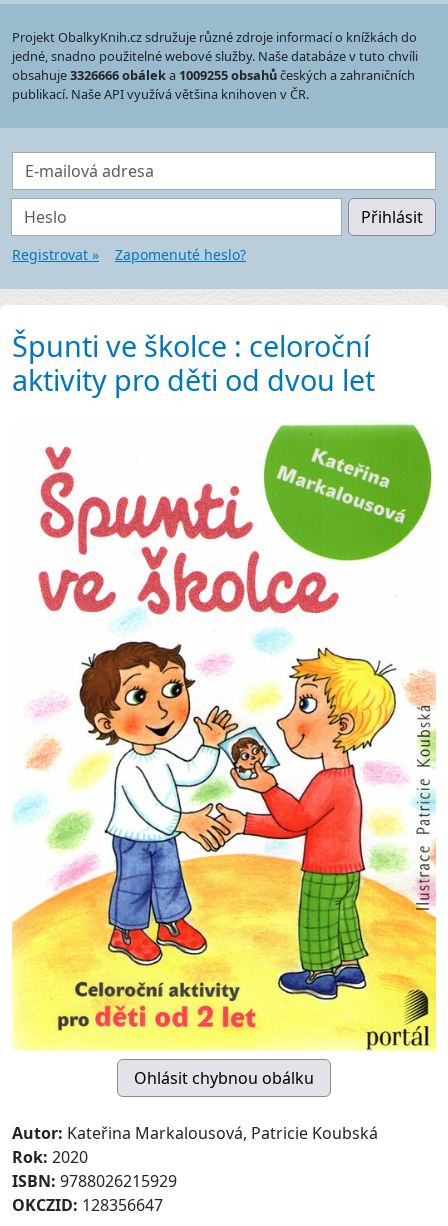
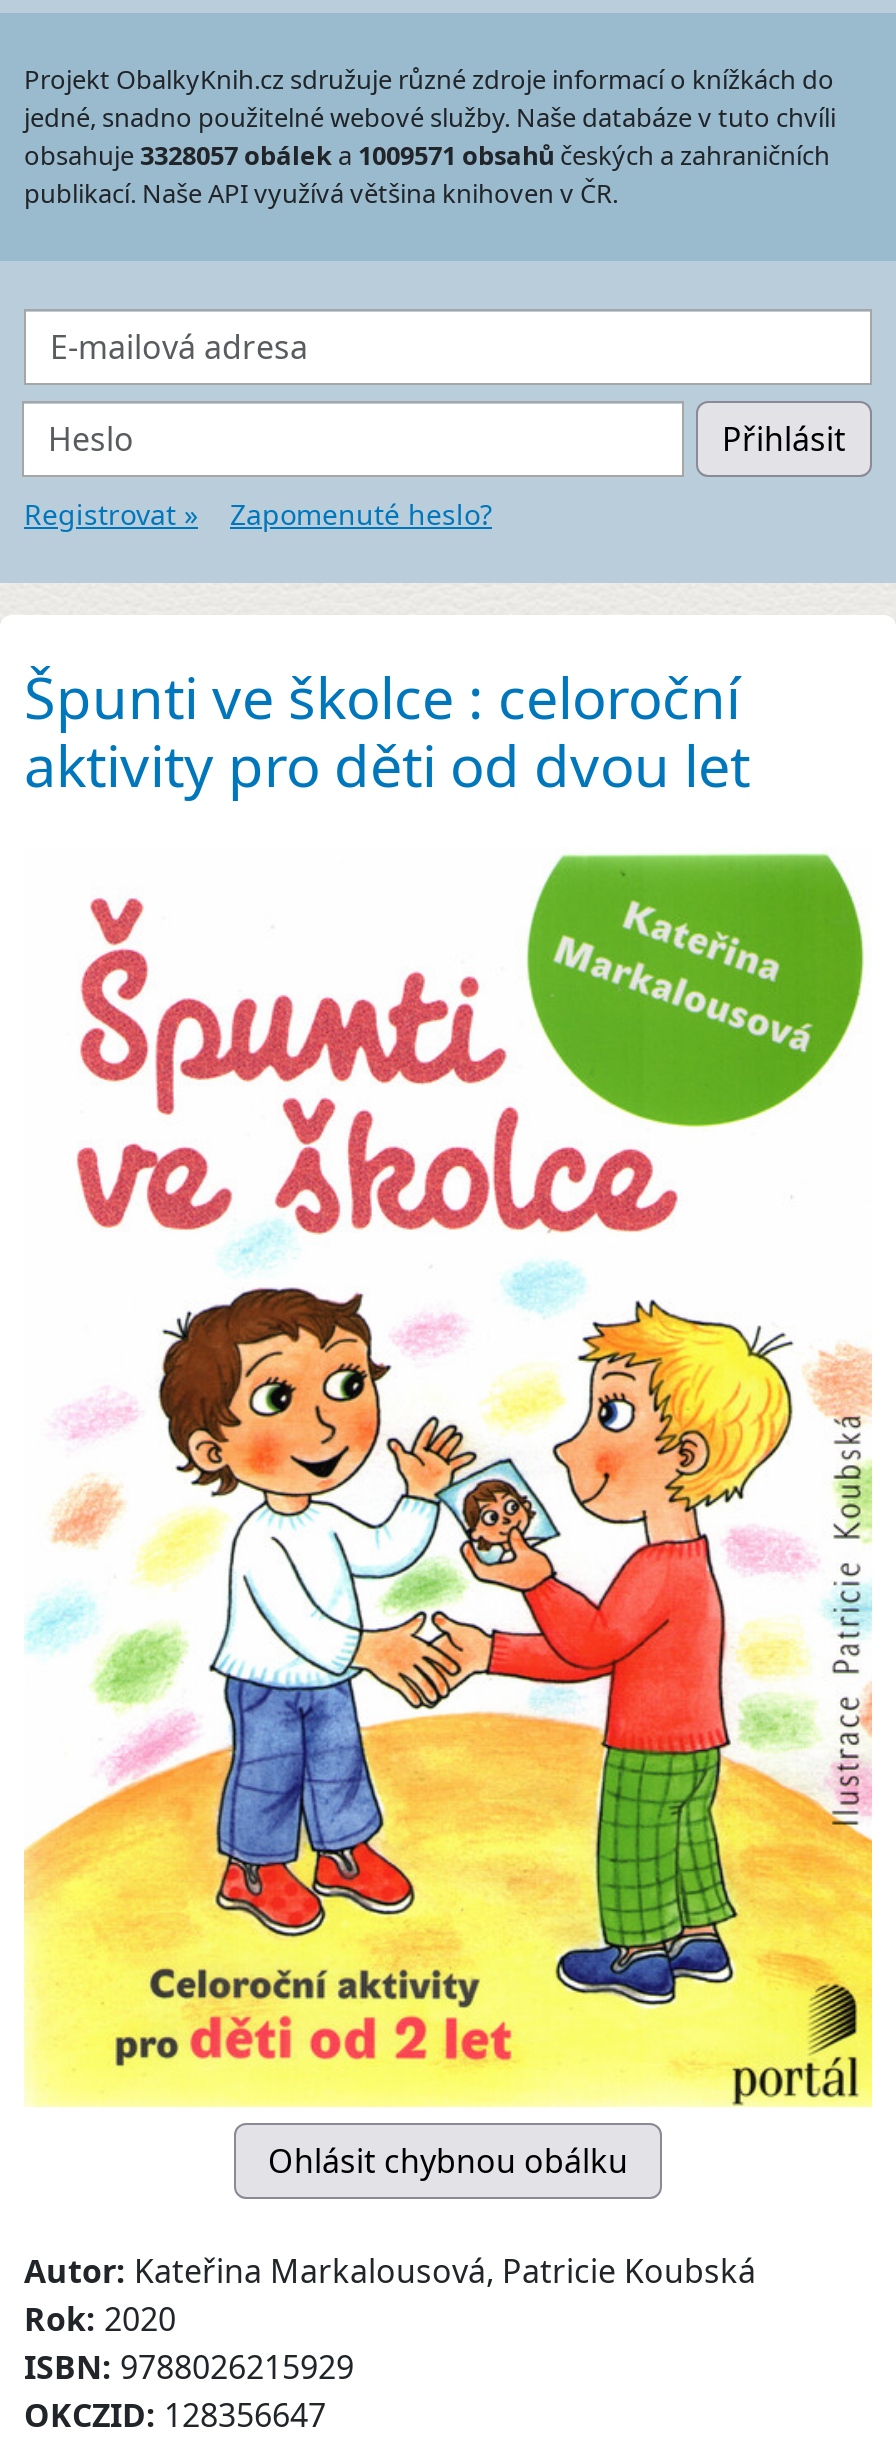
- obsahuje 3326666 obálek a 1009255 obsahů českých a zahraničních
+ obsahuje 3328057 obálek a 1009571 obsahů českých a zahraničních
